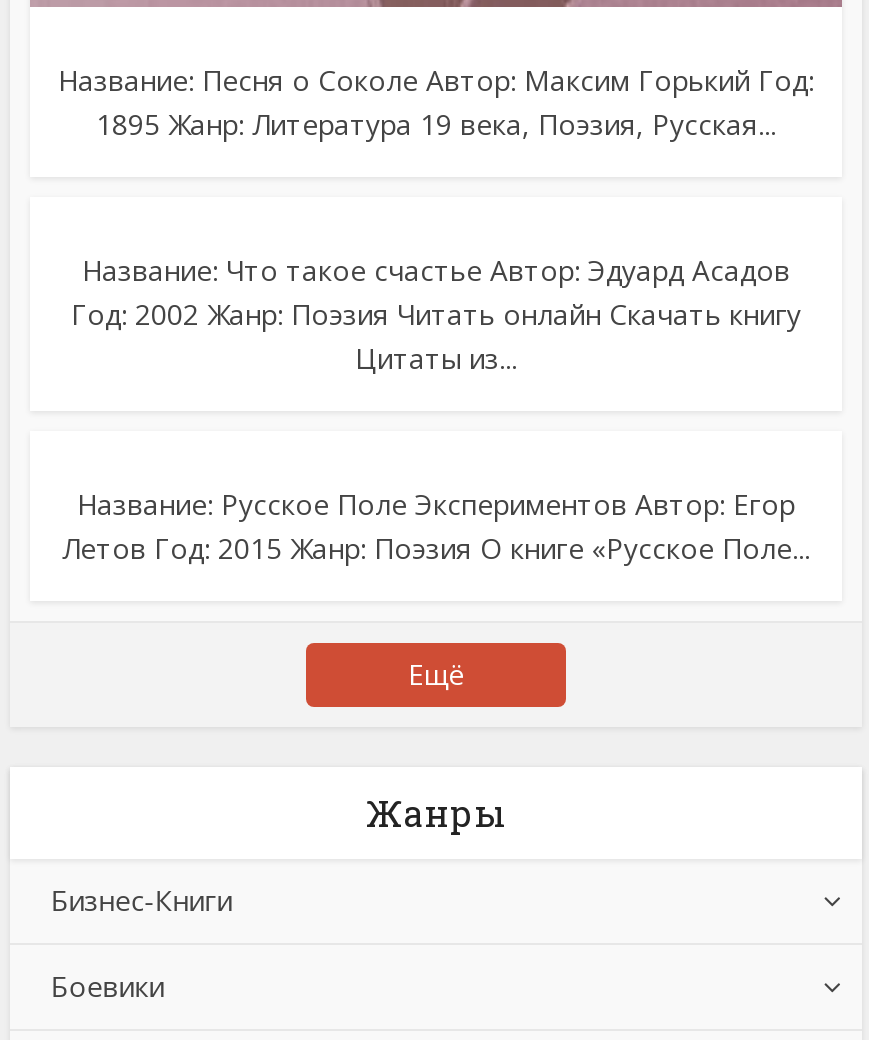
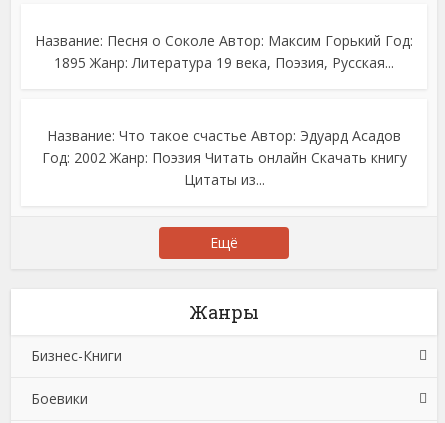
- Название: Русское Поле Экспериментов Автор: Егор
- Летов Год: 2015 Жанр: Поэзия О книге «Русское Поле...
